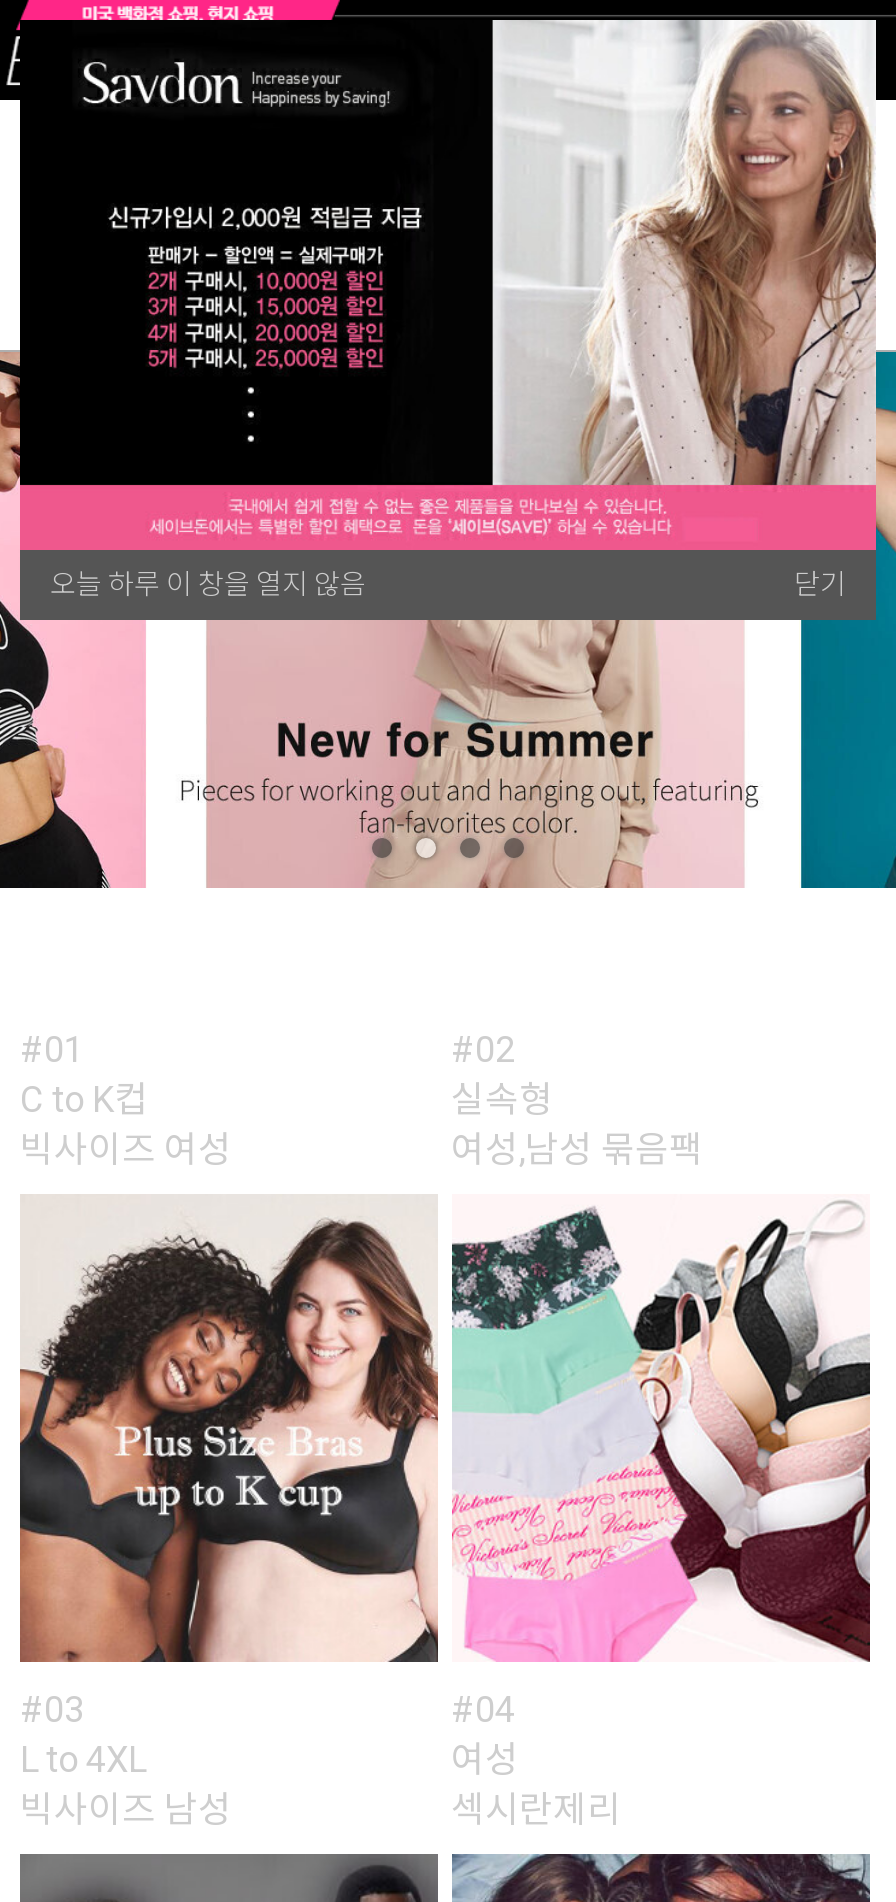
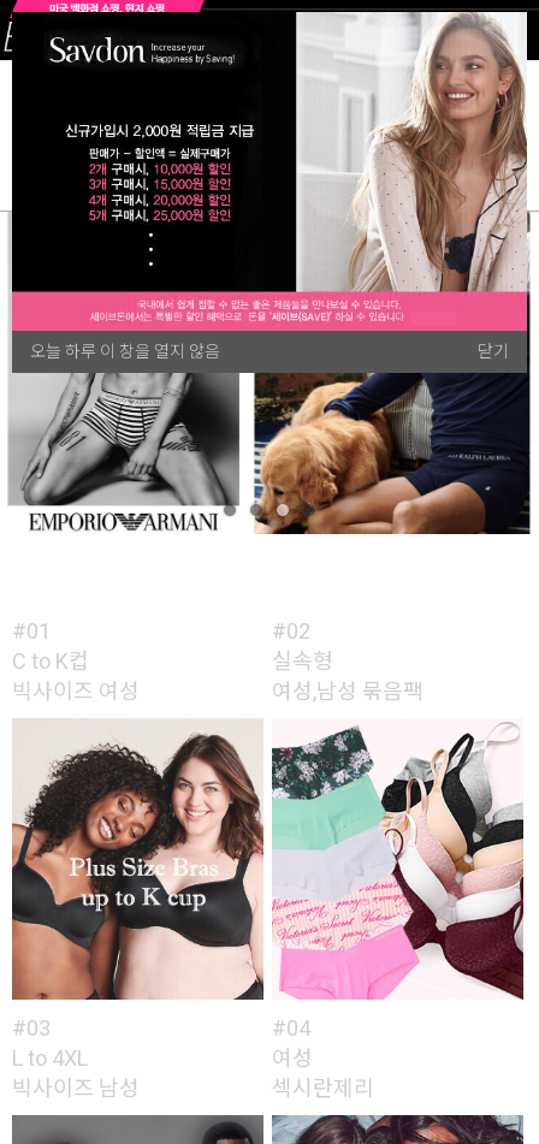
- [image]
+ [image]
